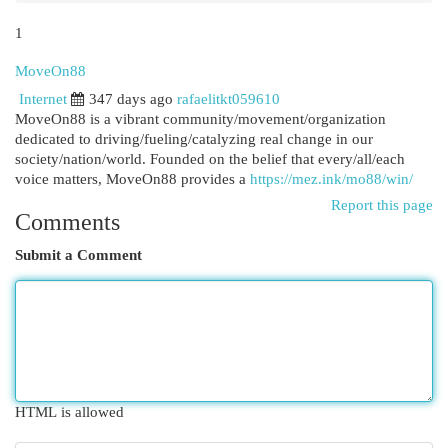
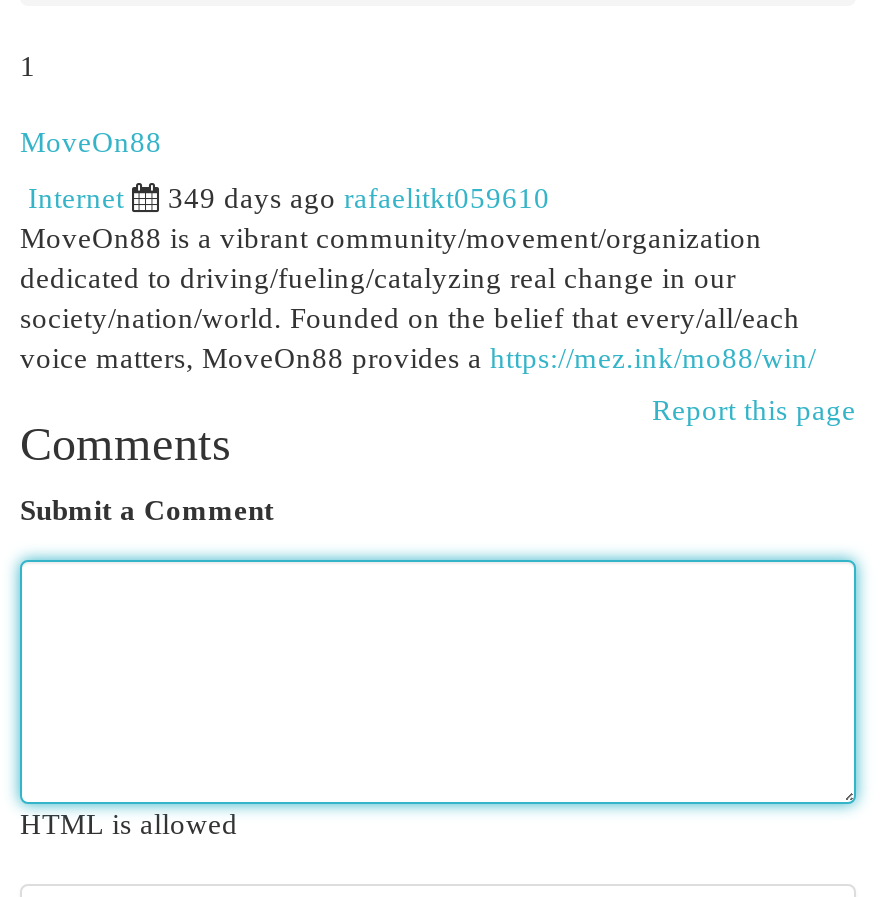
- 347 days ago rafaelitkt059610
+ 349 days ago rafaelitkt059610
